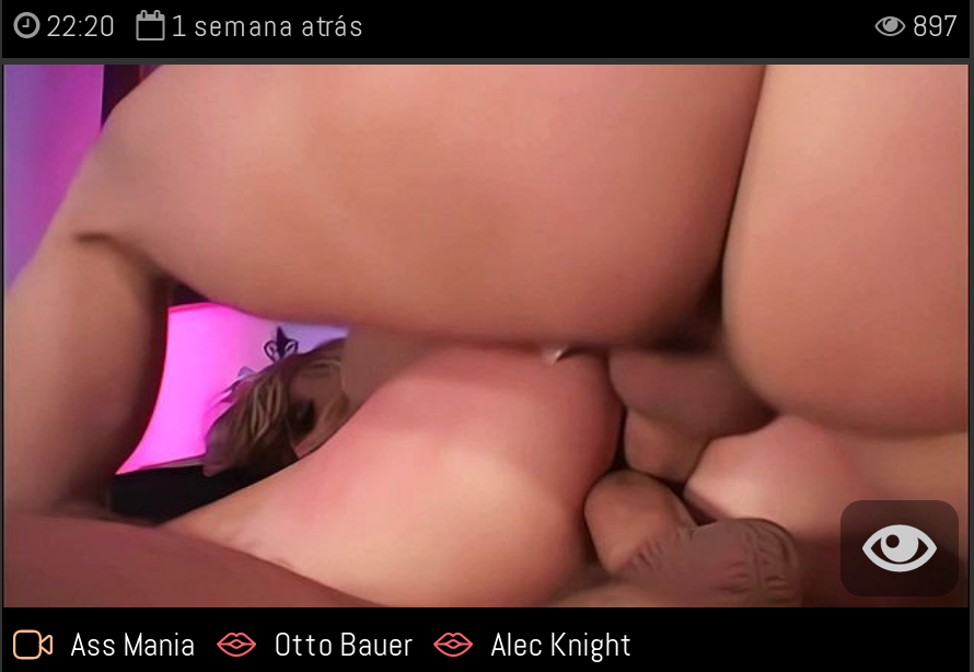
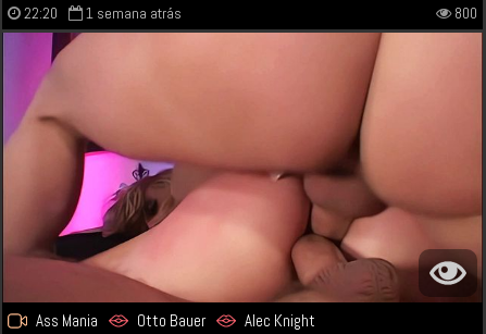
- 897
+ 800
